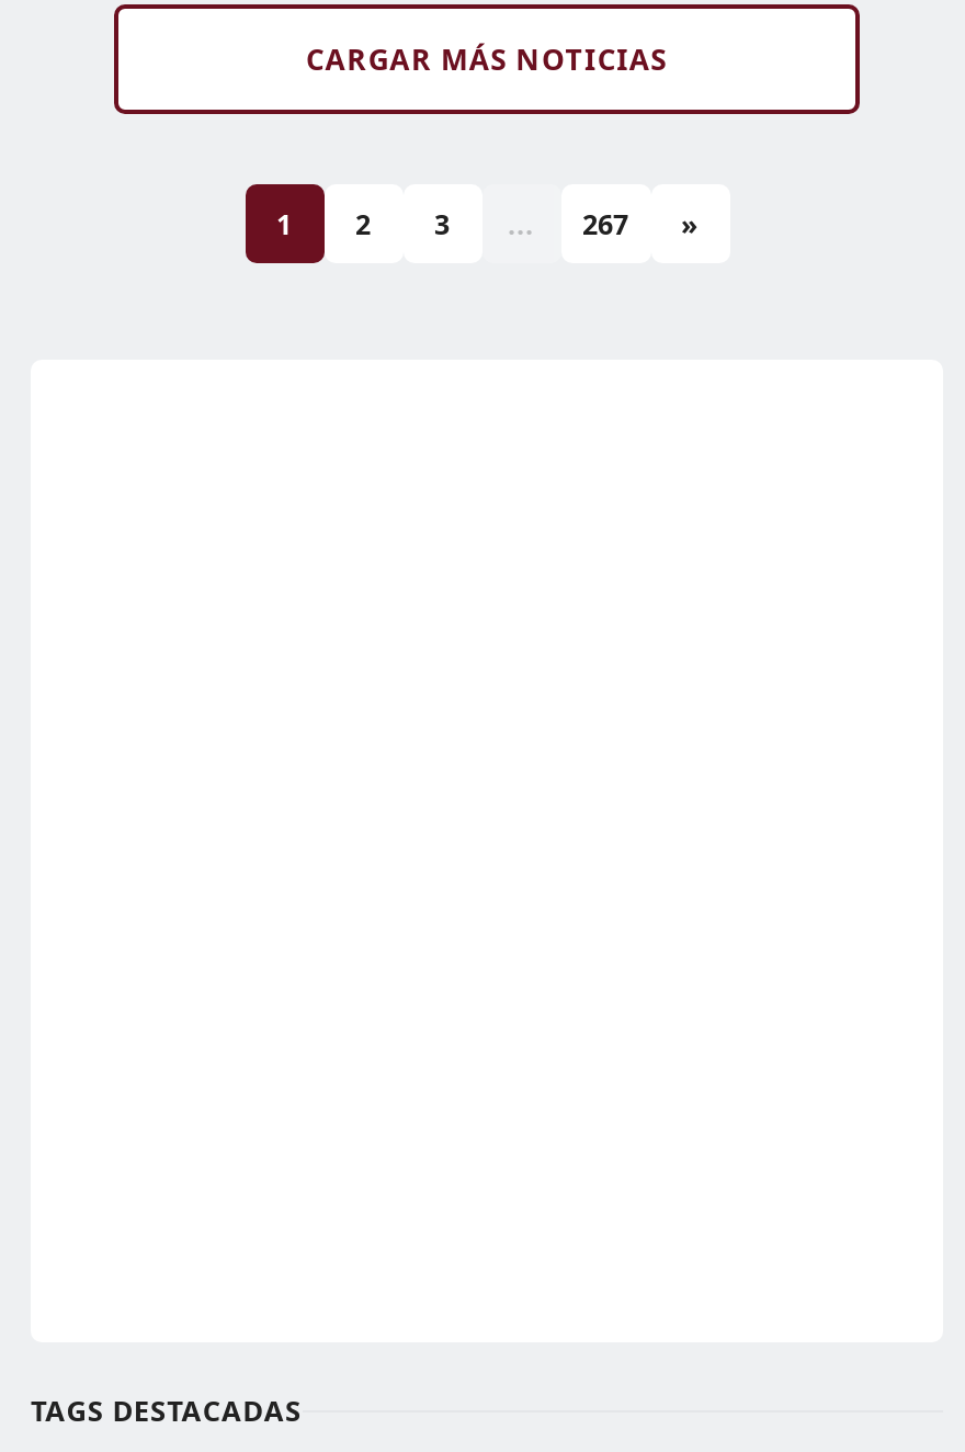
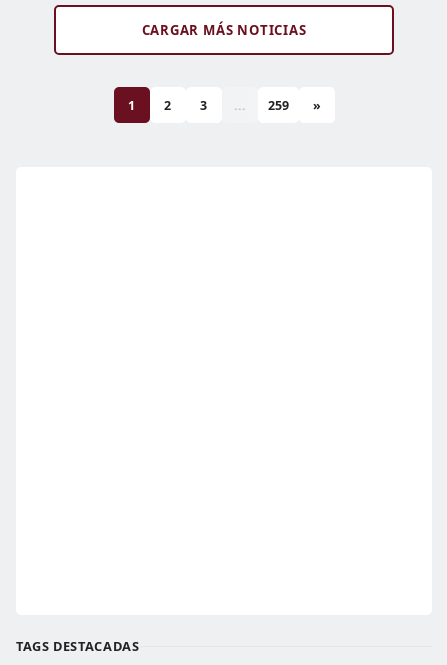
- 267
+ 259
